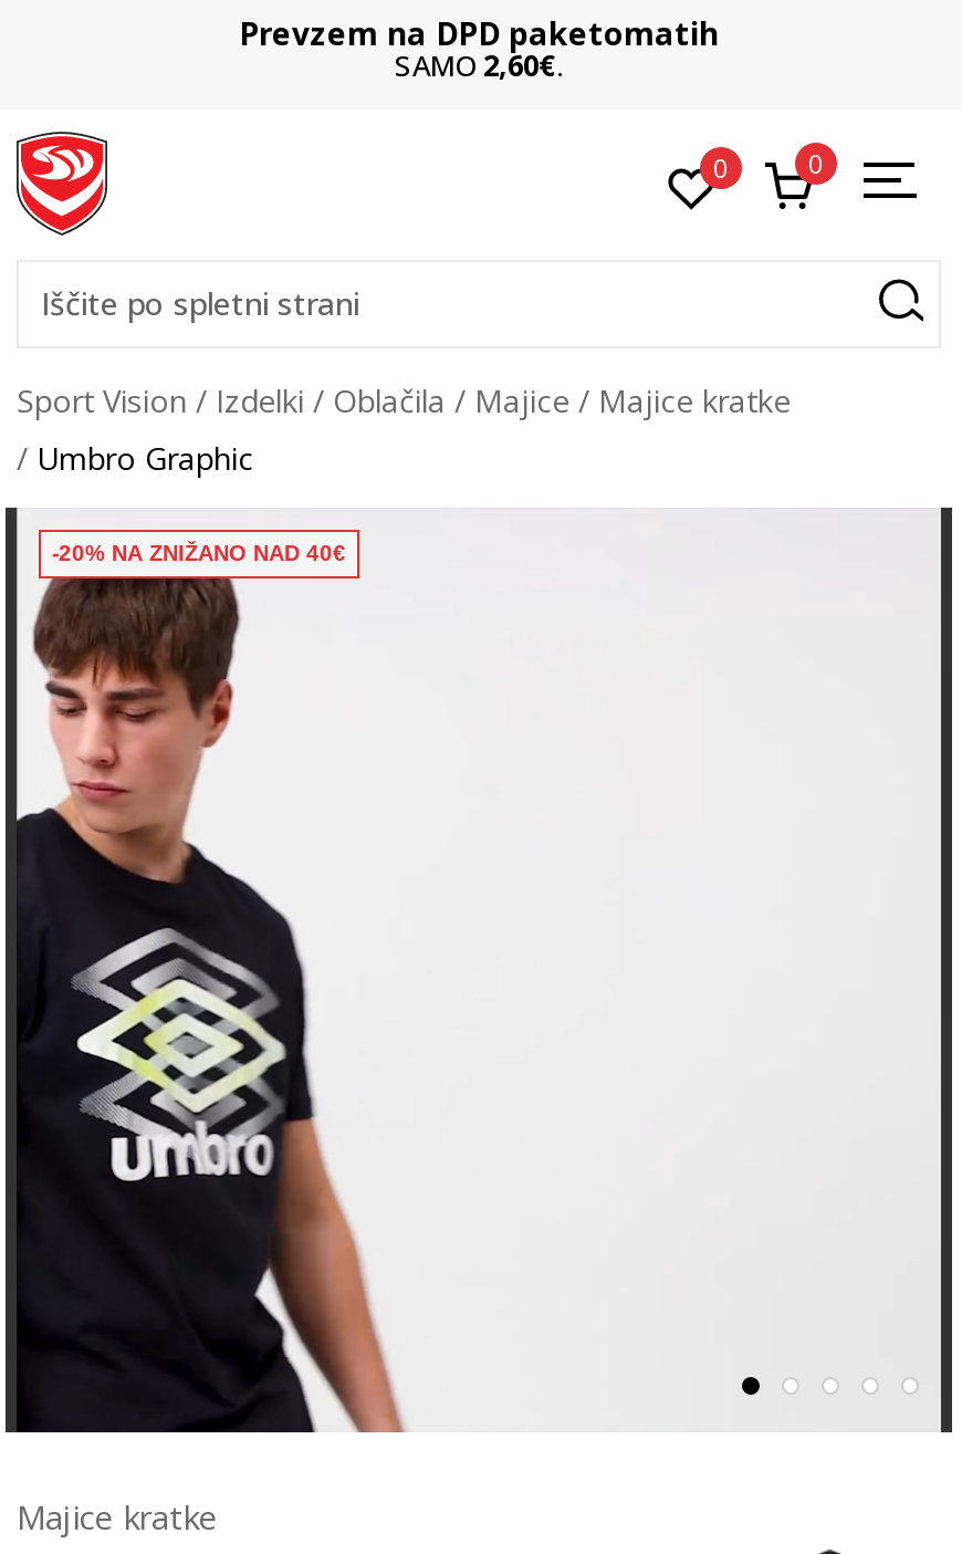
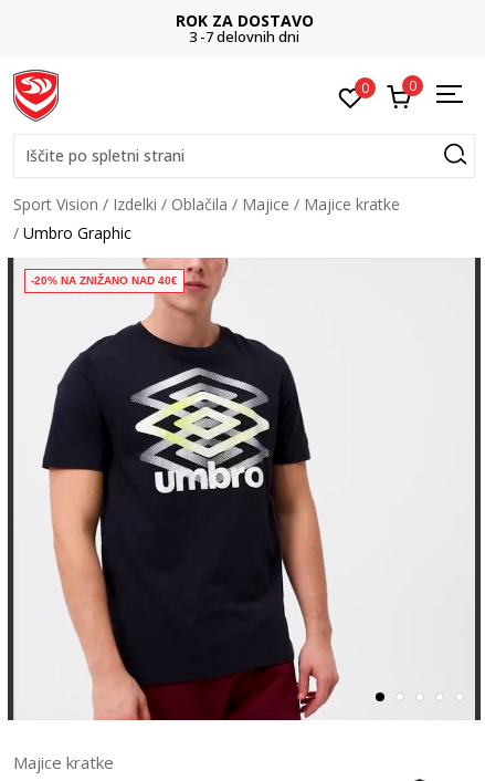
- Prevzem na DPD paketomatih
- SAMO2,60€.
+ ROK ZA DOSTAVO
+ 3 -7 delovnih dni

- [image]
+ [image]
